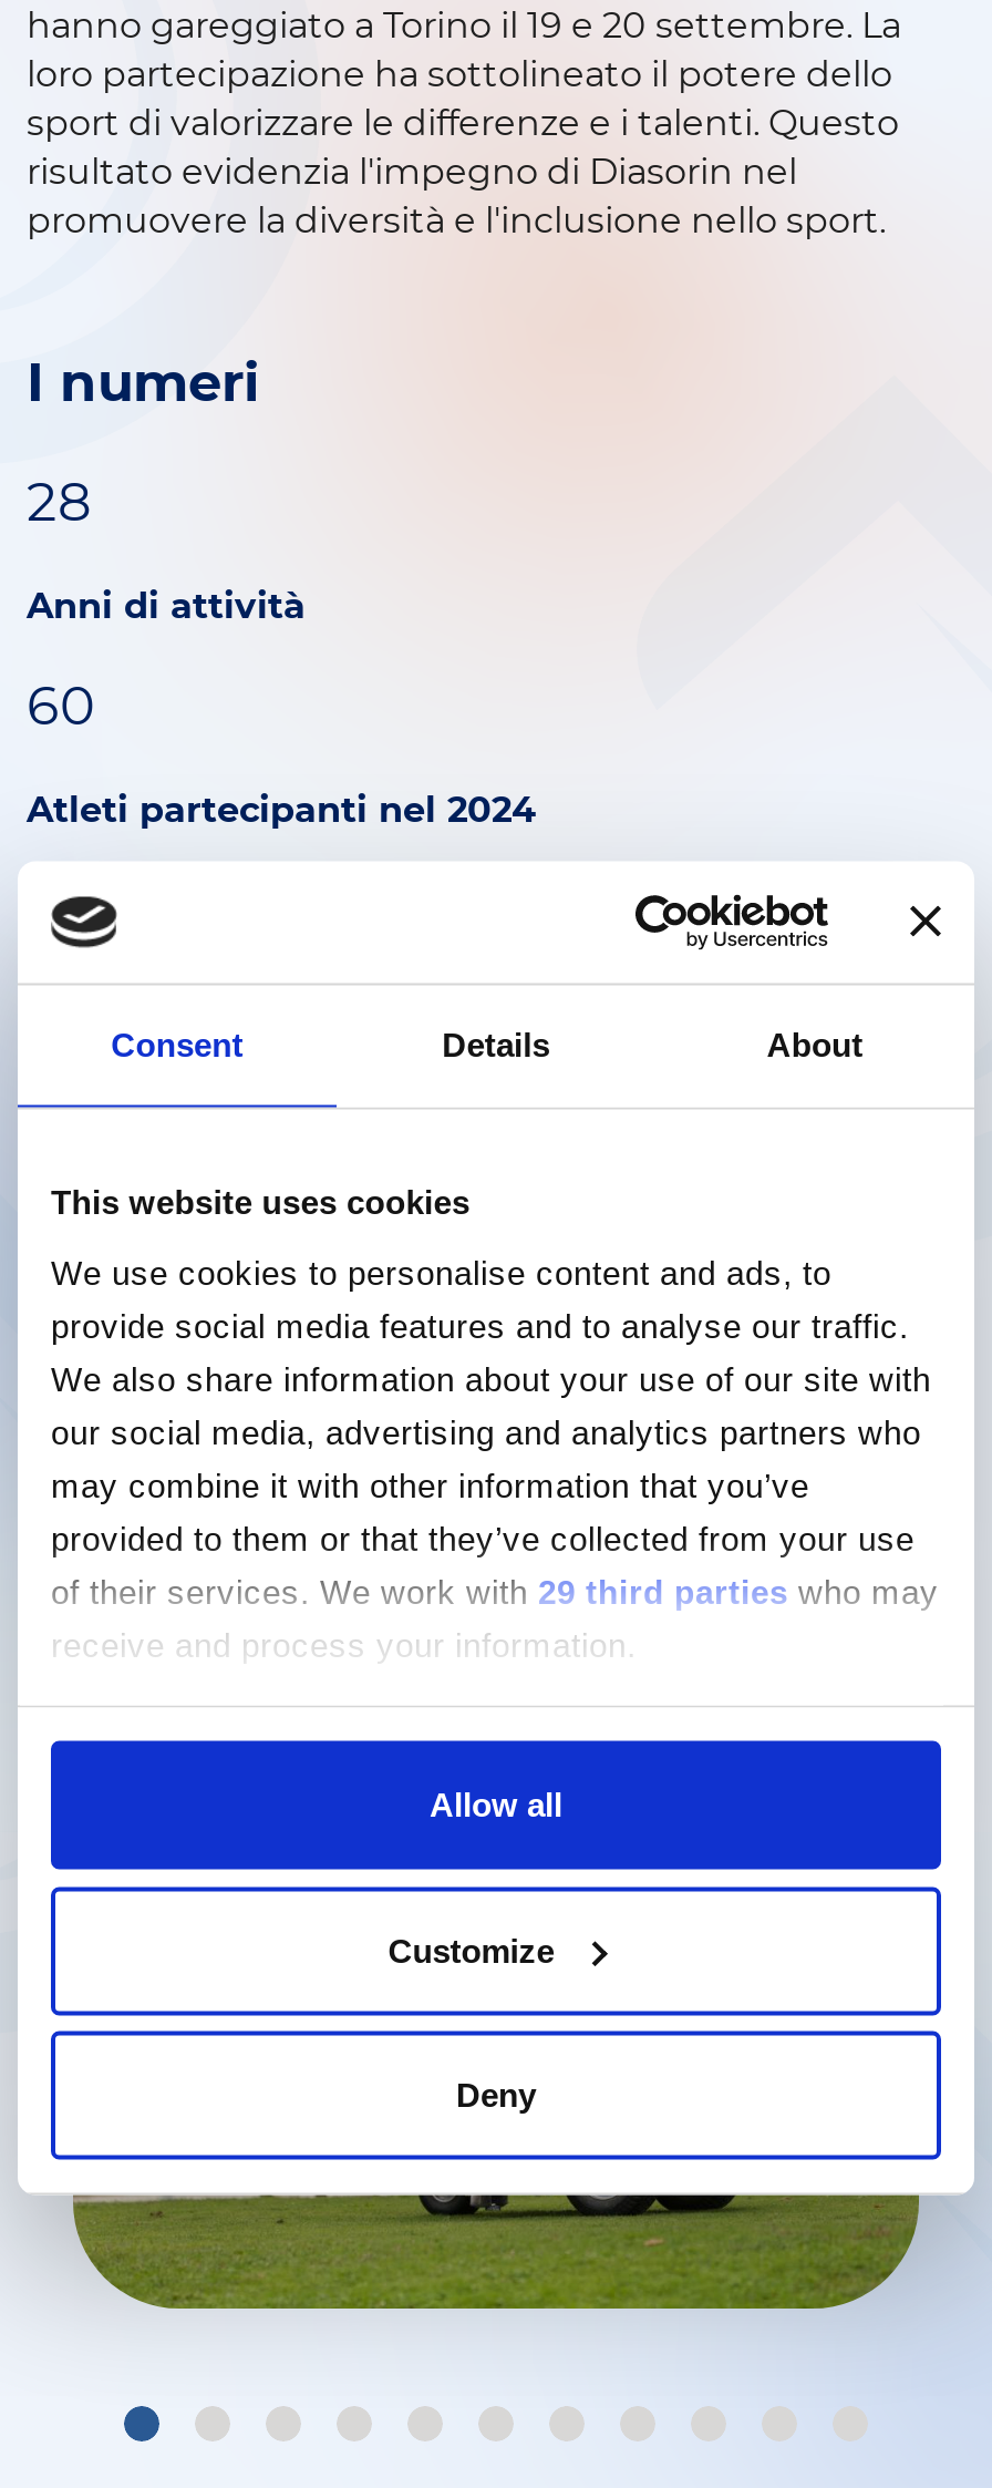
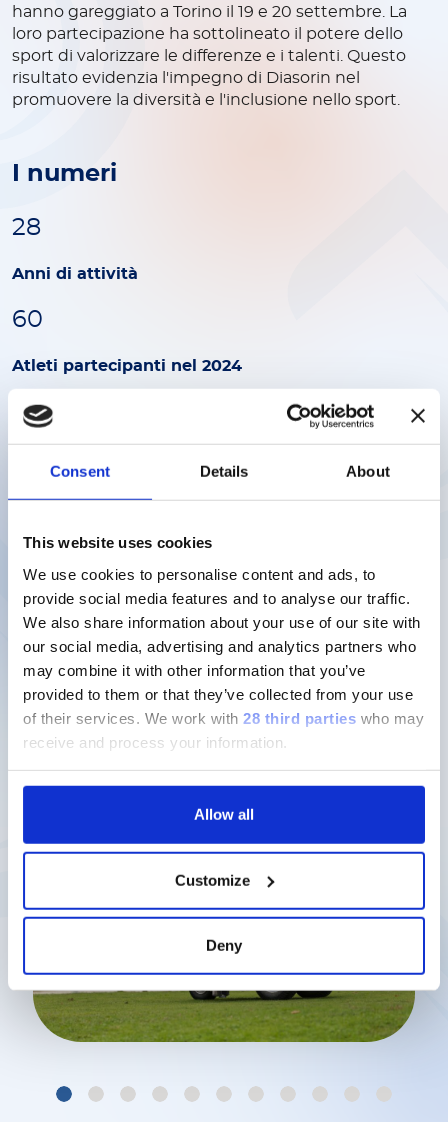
- of their services. We work with 29 third parties who may
+ of their services. We work with 28 third parties who may
